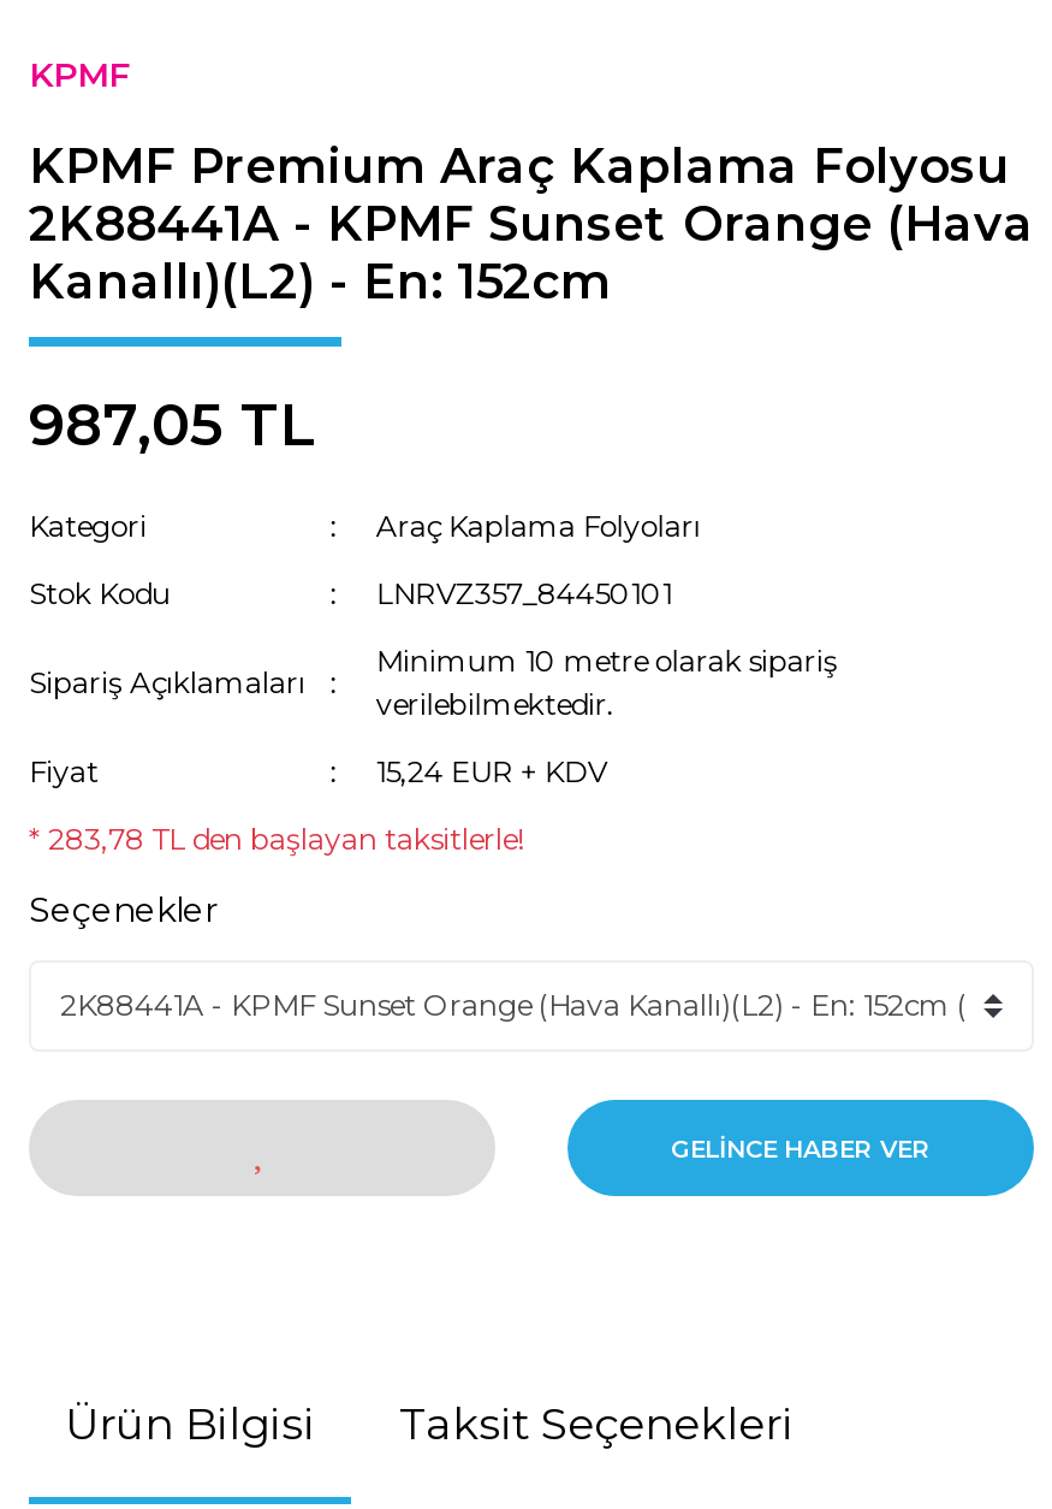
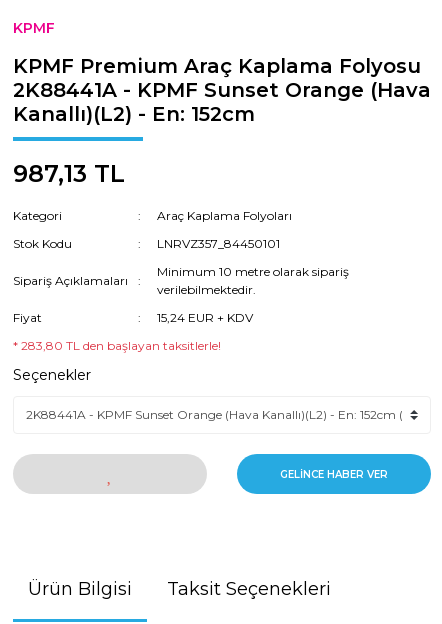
- 987,05 TL
+ 987,13 TL

- * 283,78 TL den başlayan taksitlerle!
+ * 283,80 TL den başlayan taksitlerle!
